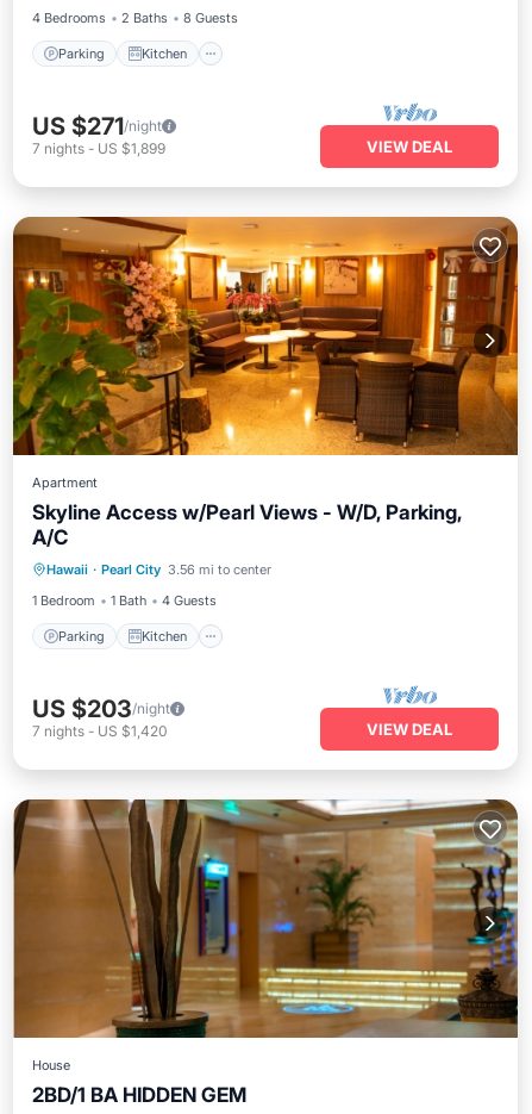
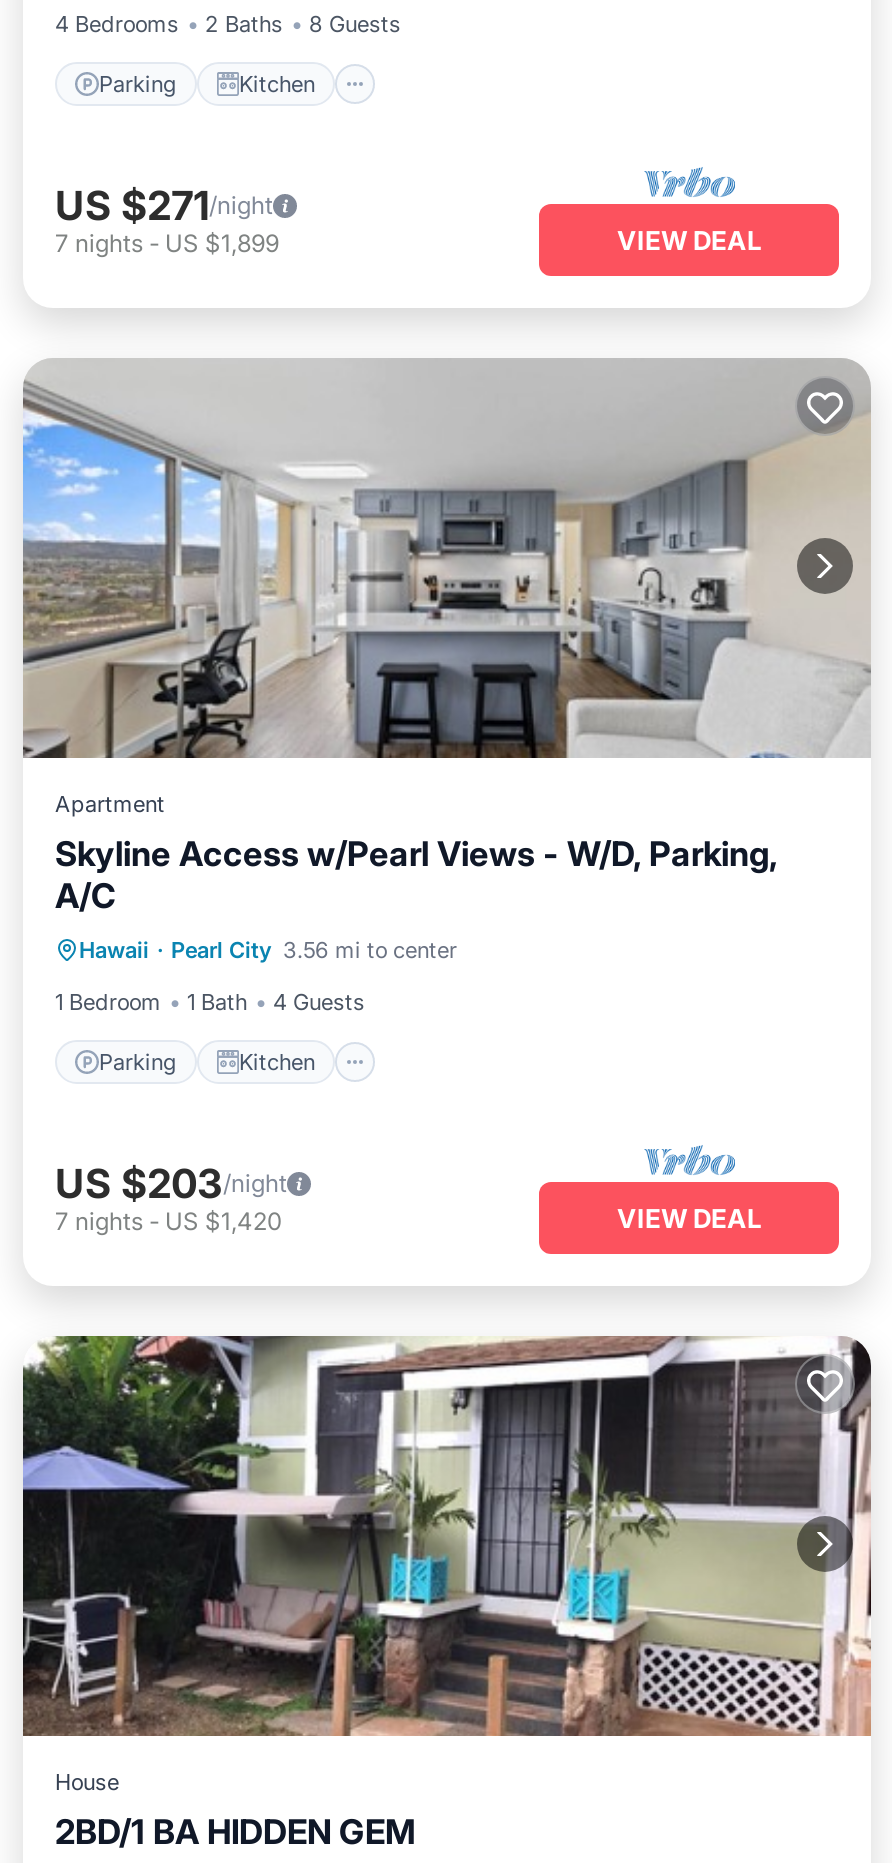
- [image]
+ [image]

- [image]
+ [image]
